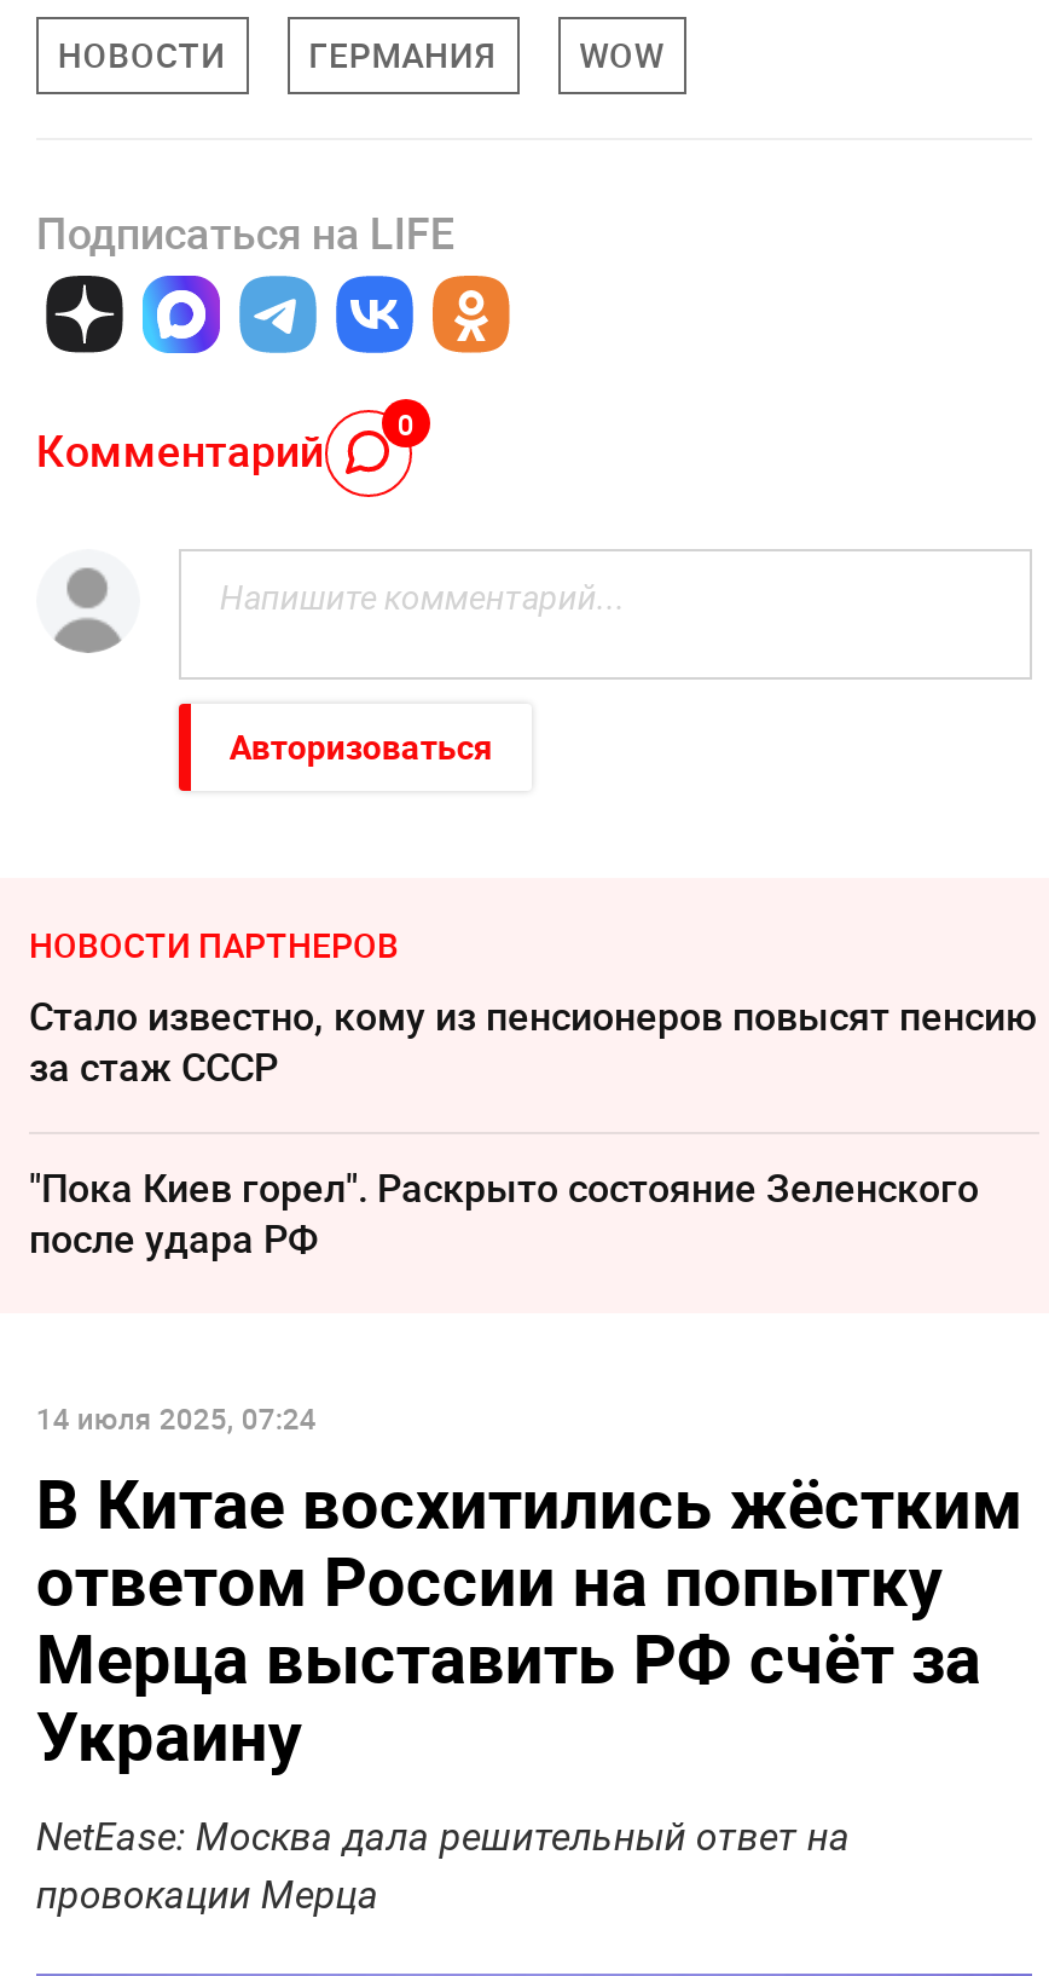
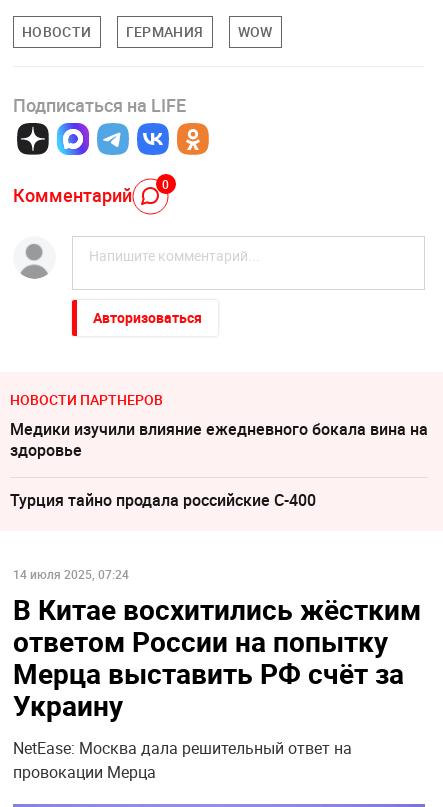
- Стало известно, кому из пенсионеров повысят пенсию
- за стаж СССР
+ Медики изучили влияние ежедневного бокала вина на
+ здоровье

- "Пока Киев горел". Раскрыто состояние Зеленского
- после удара РФ
+ Турция тайно продала российские С-400
